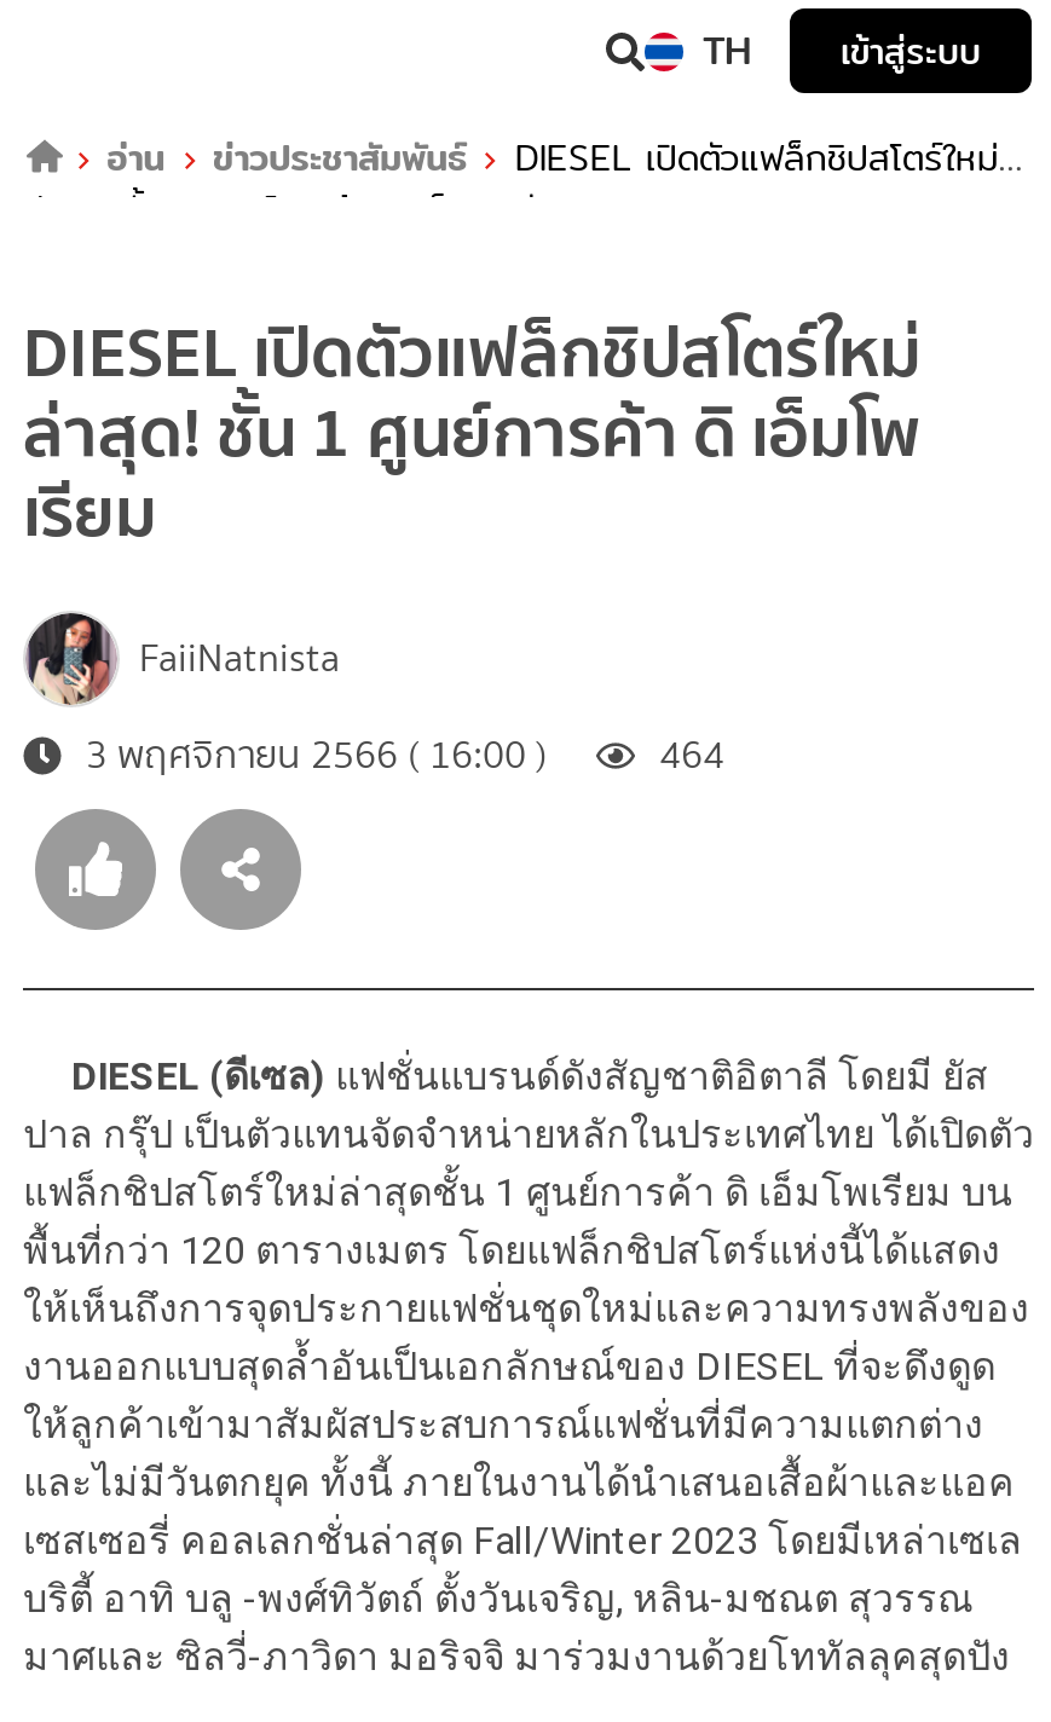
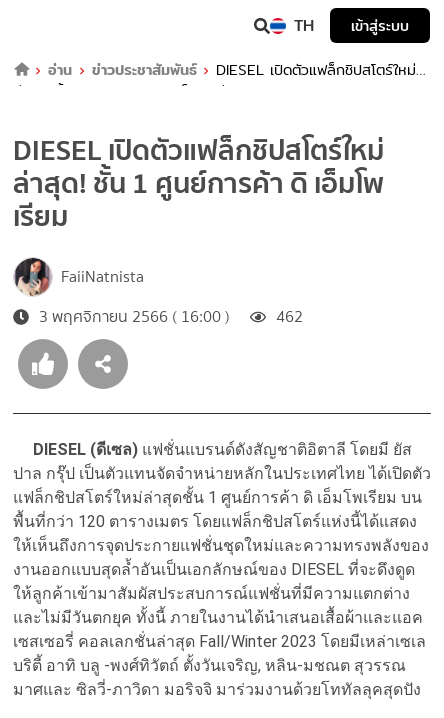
- 3 พฤศจิกายน 2566 ( 16:00 ) 464
+ 3 พฤศจิกายน 2566 ( 16:00 ) 462
